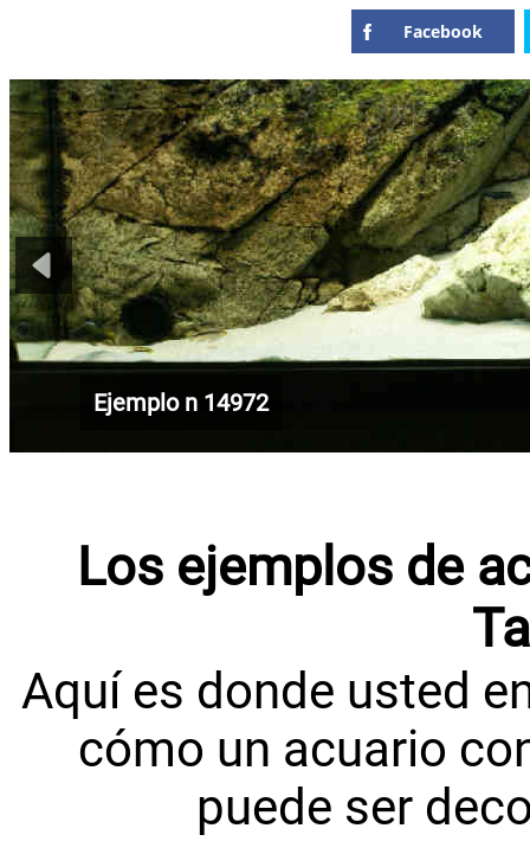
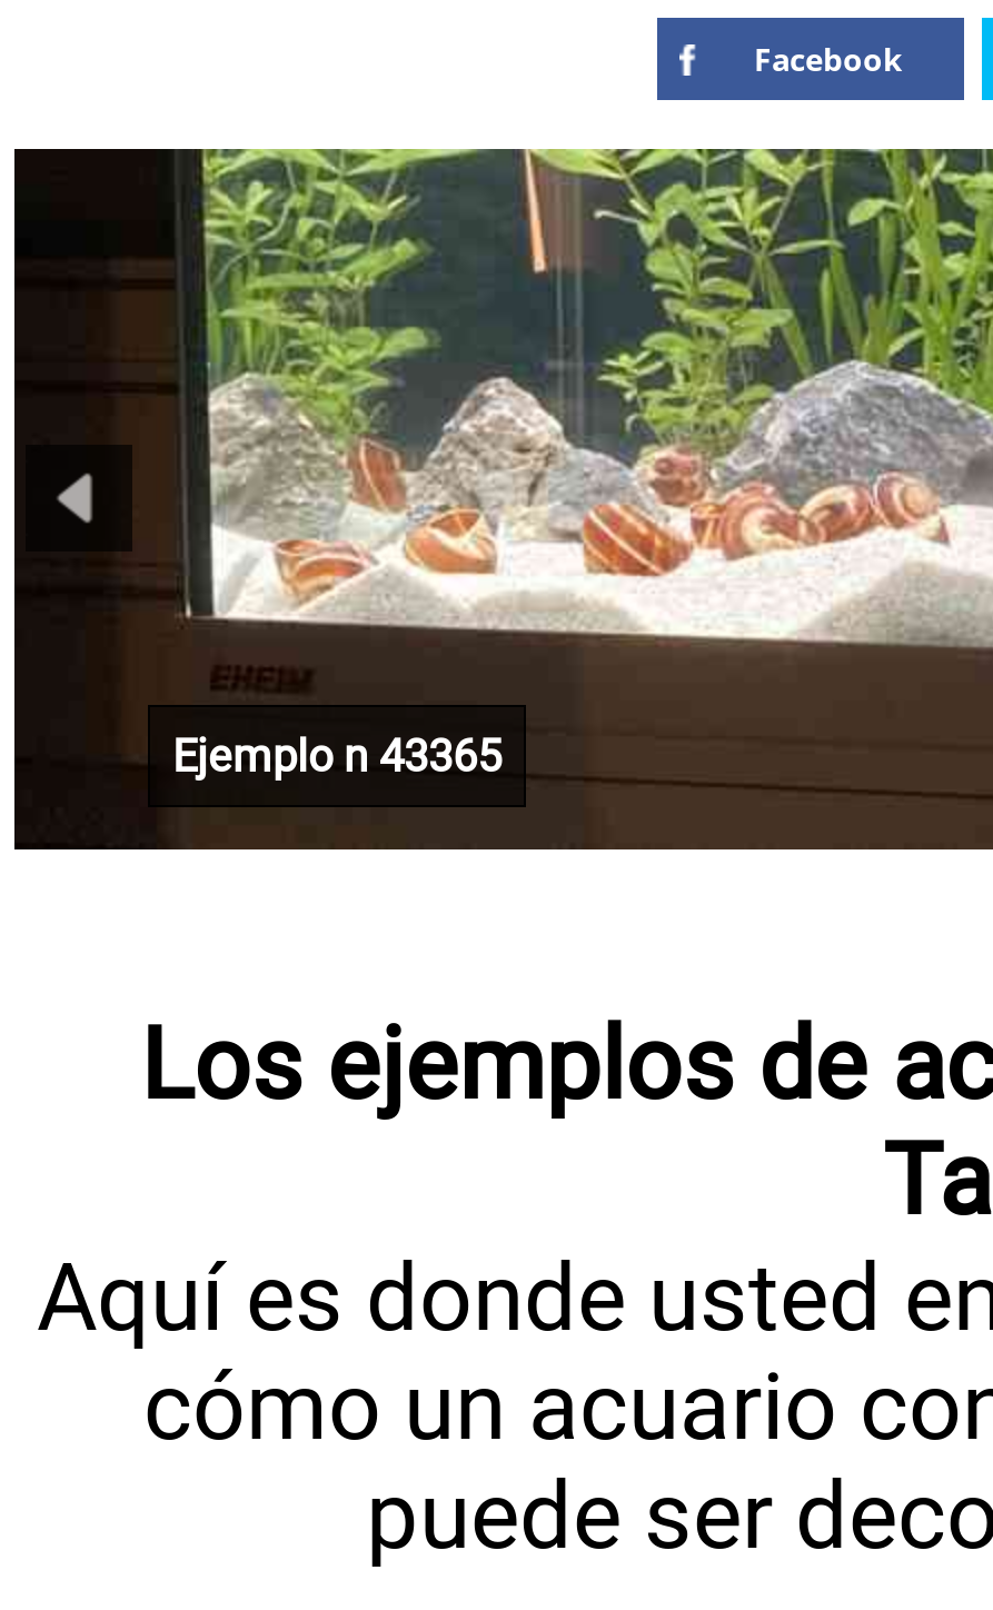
- [image]
- Ejemplo n 14972
+ [image]
+ Ejemplo n 43365
